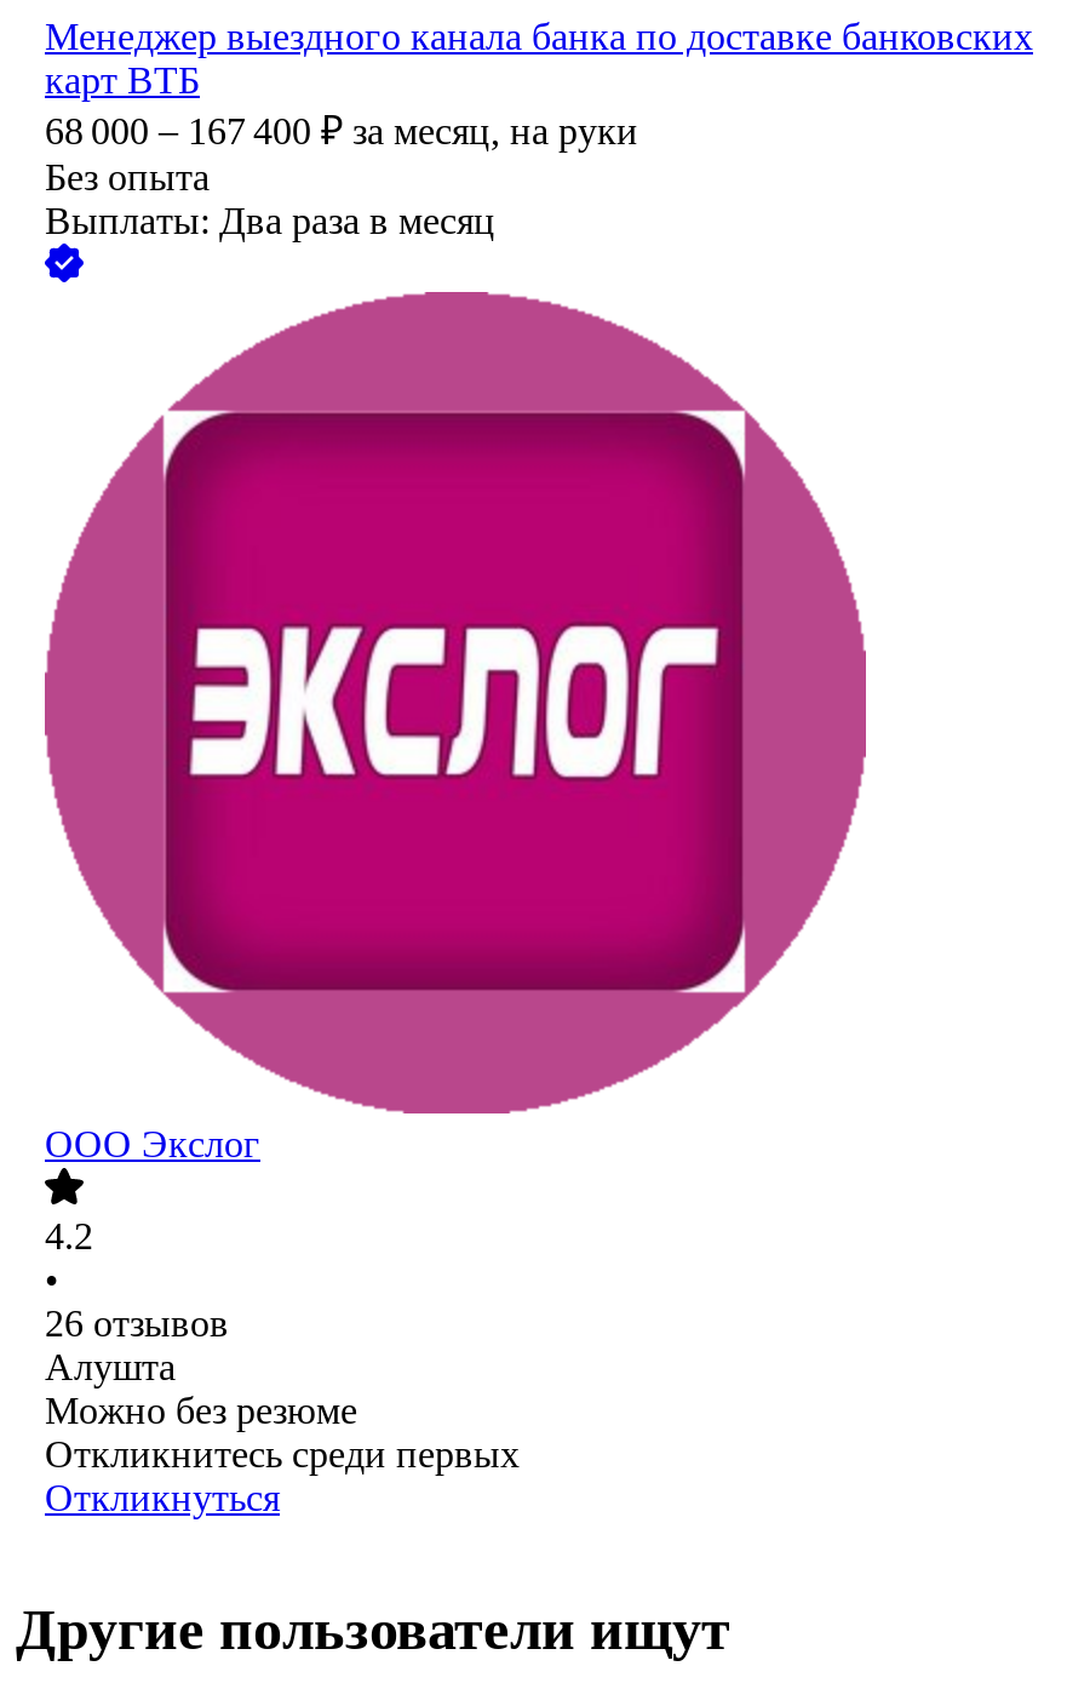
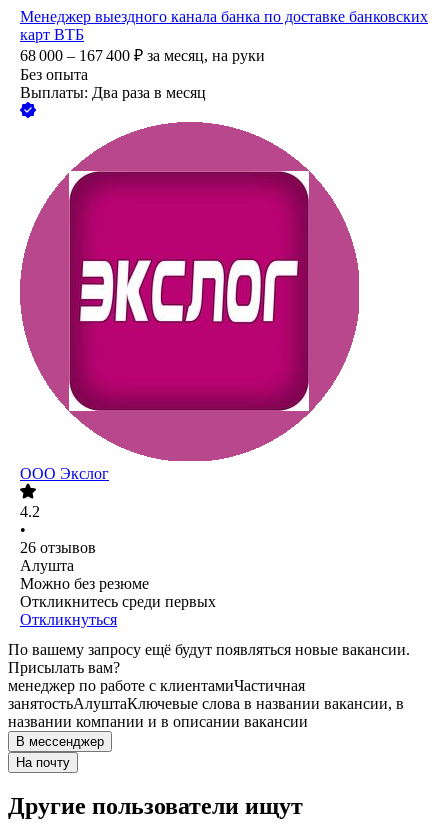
+ По вашему запросу ещё будут появляться новые вакансии.
+ Присылать вам?
+ менеджер по работе с клиентамиЧастичная
+ занятостьАлуштаКлючевые слова в названии вакансии, в
+ названии компании и в описании вакансии
+ В мессенджер
+ На почту
